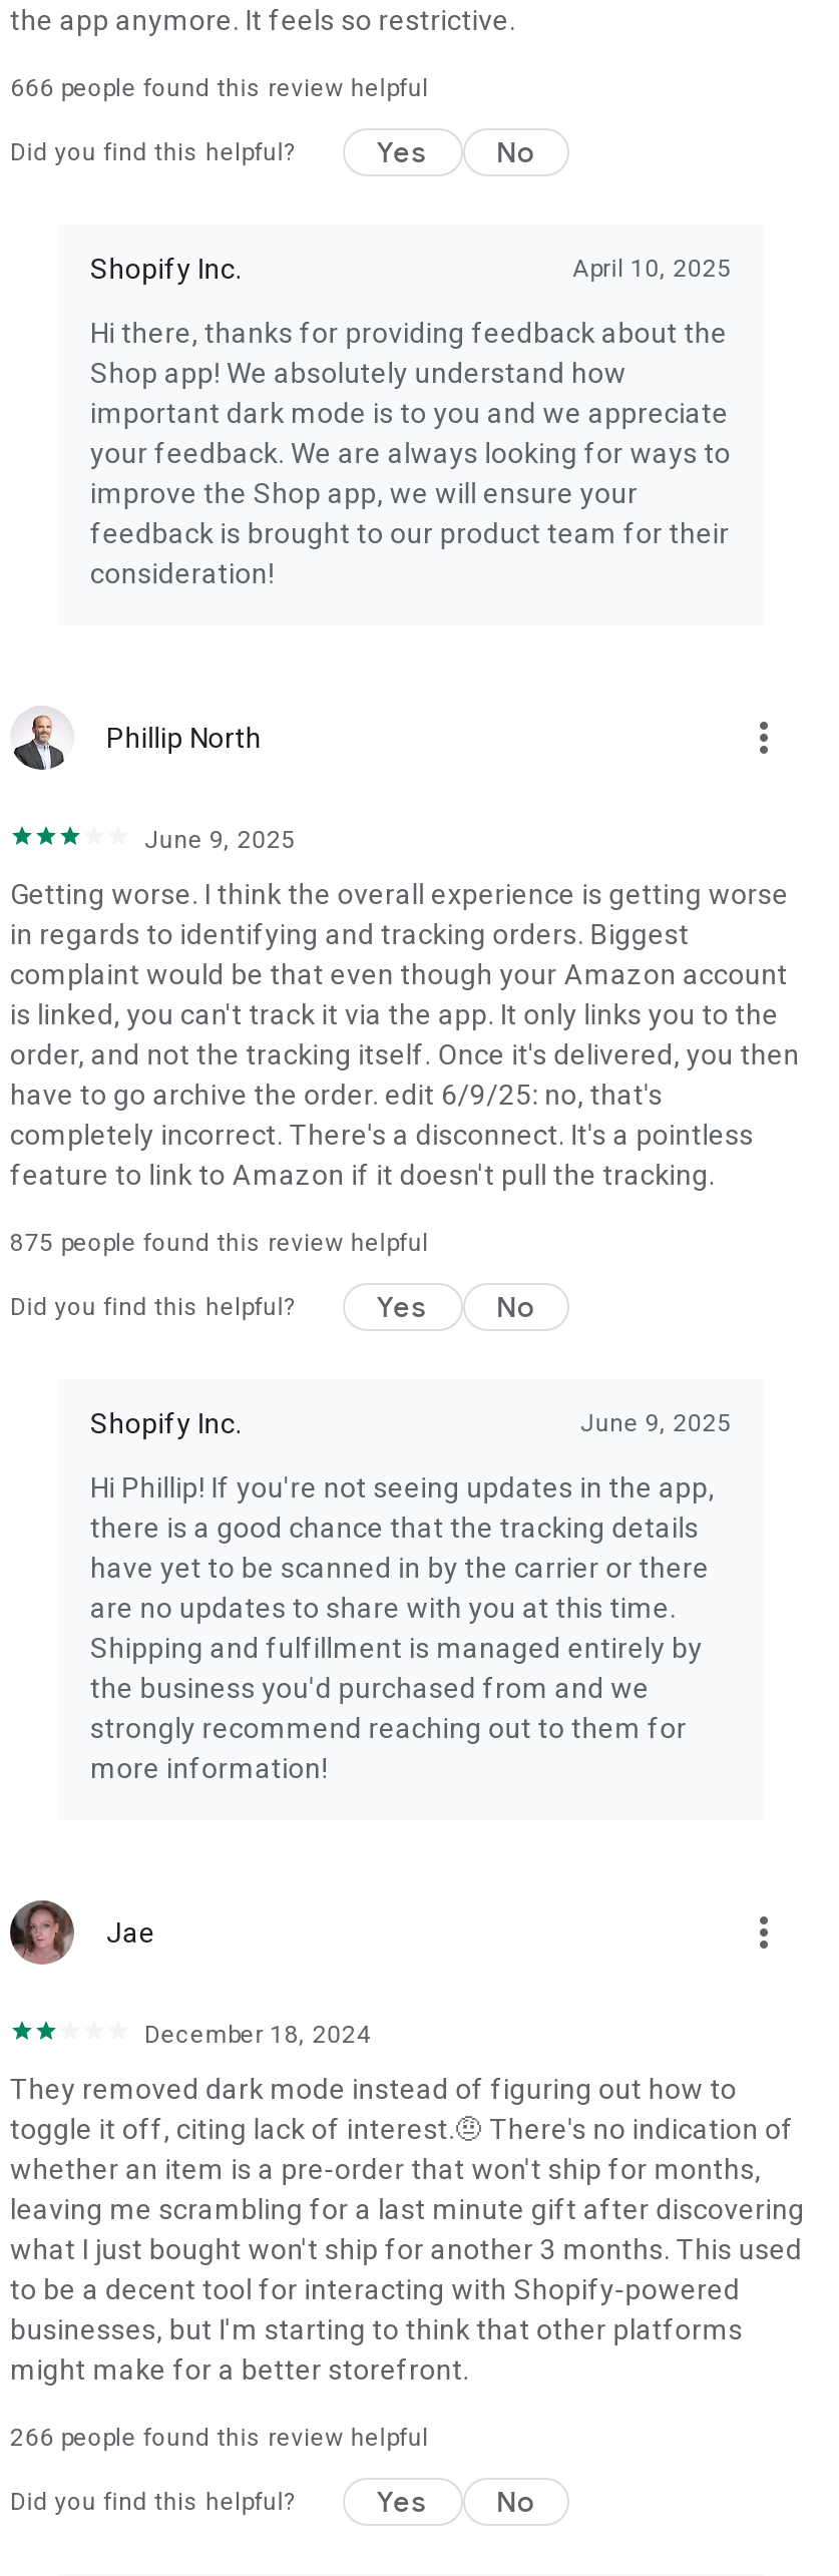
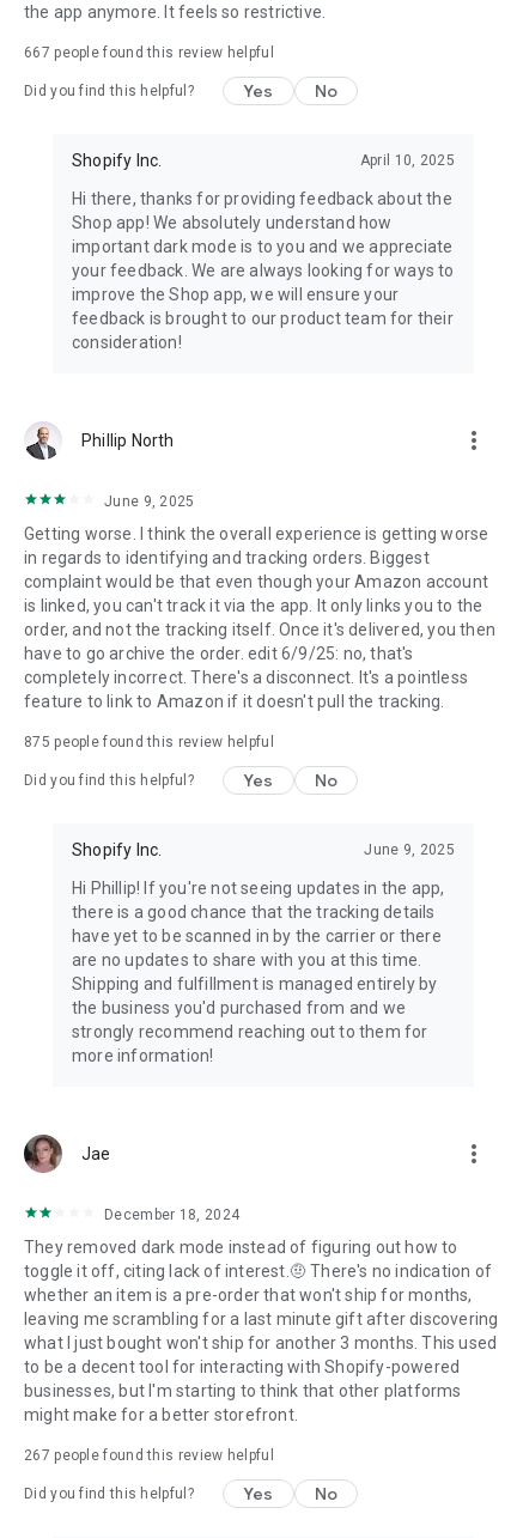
- 666 people found this review helpful
+ 667 people found this review helpful

- 266 people found this review helpful
+ 267 people found this review helpful
